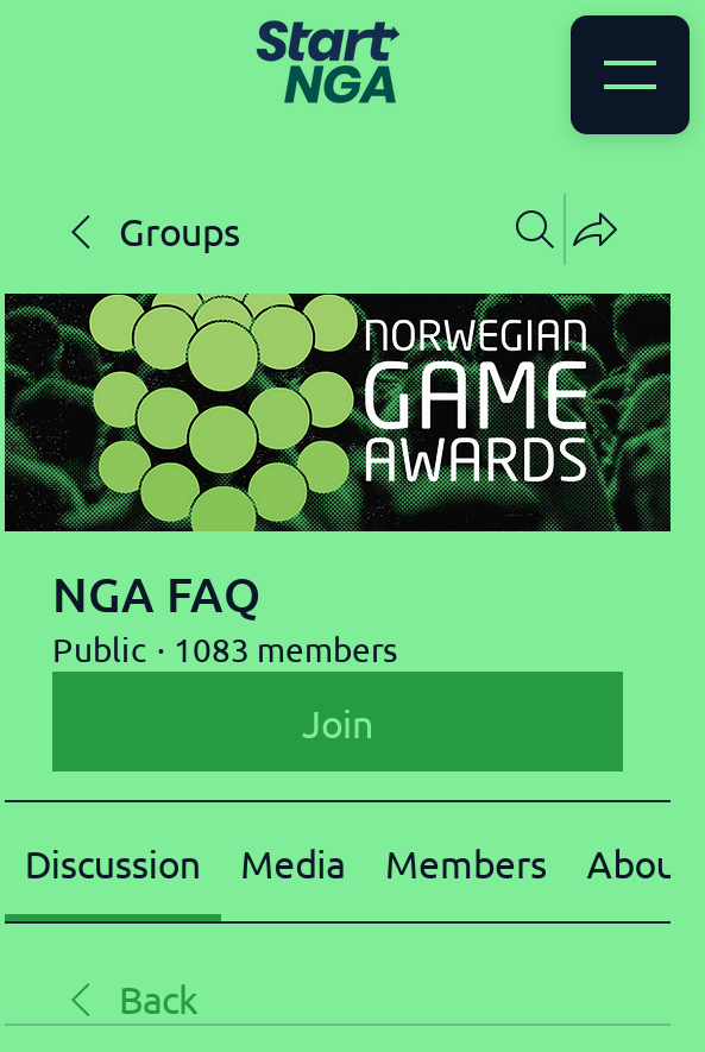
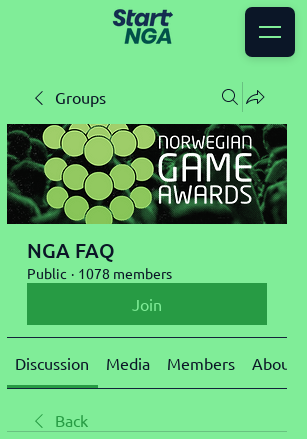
- Public · 1083 members
+ Public · 1078 members
